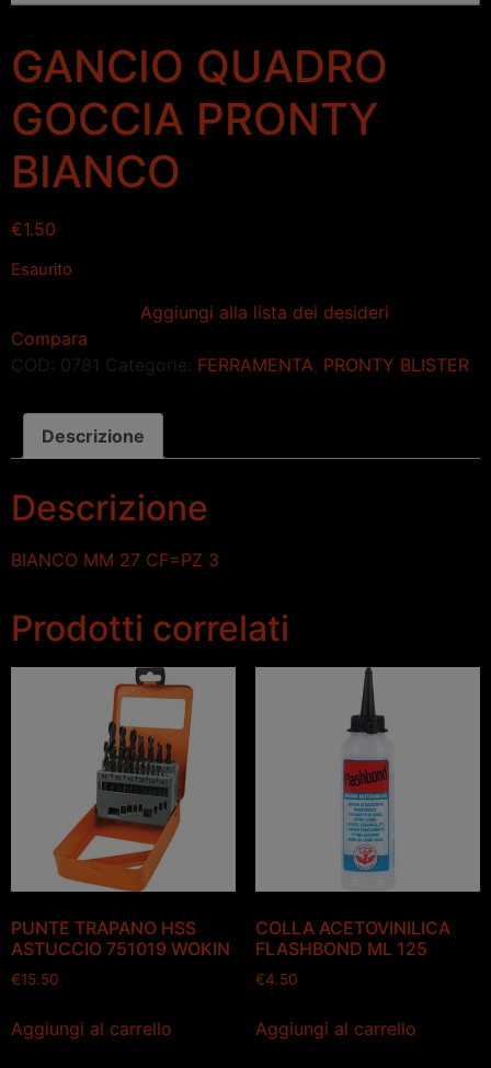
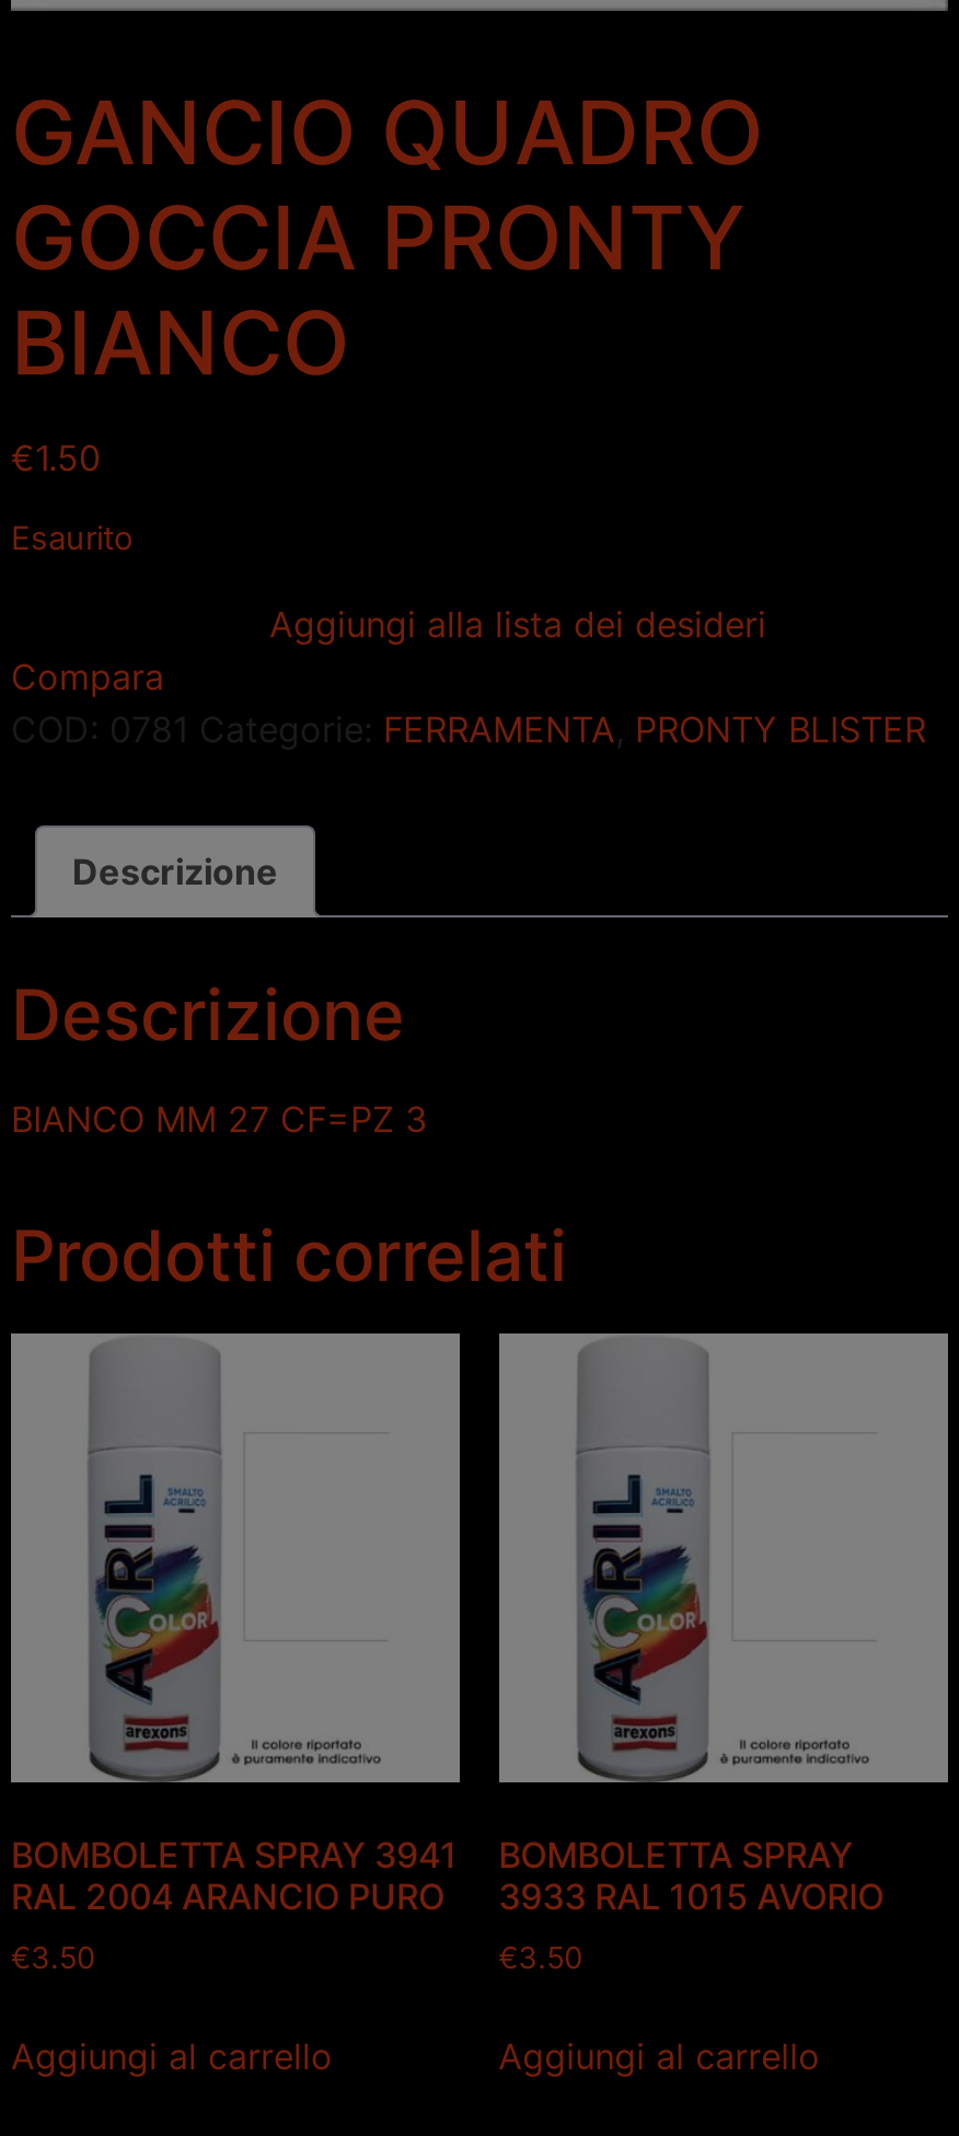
- [image]
- PUNTE TRAPANO HSS
- ASTUCCIO 751019 WOKIN
+ [image]
+ BOMBOLETTA SPRAY 3941
+ RAL 2004 ARANCIO PURO

- [image]
- COLLA ACETOVINILICA
- FLASHBOND ML 125
+ [image]
+ BOMBOLETTA SPRAY
+ 3933 RAL 1015 AVORIO

- €15.50
+ €3.50

- €4.50
+ €3.50
